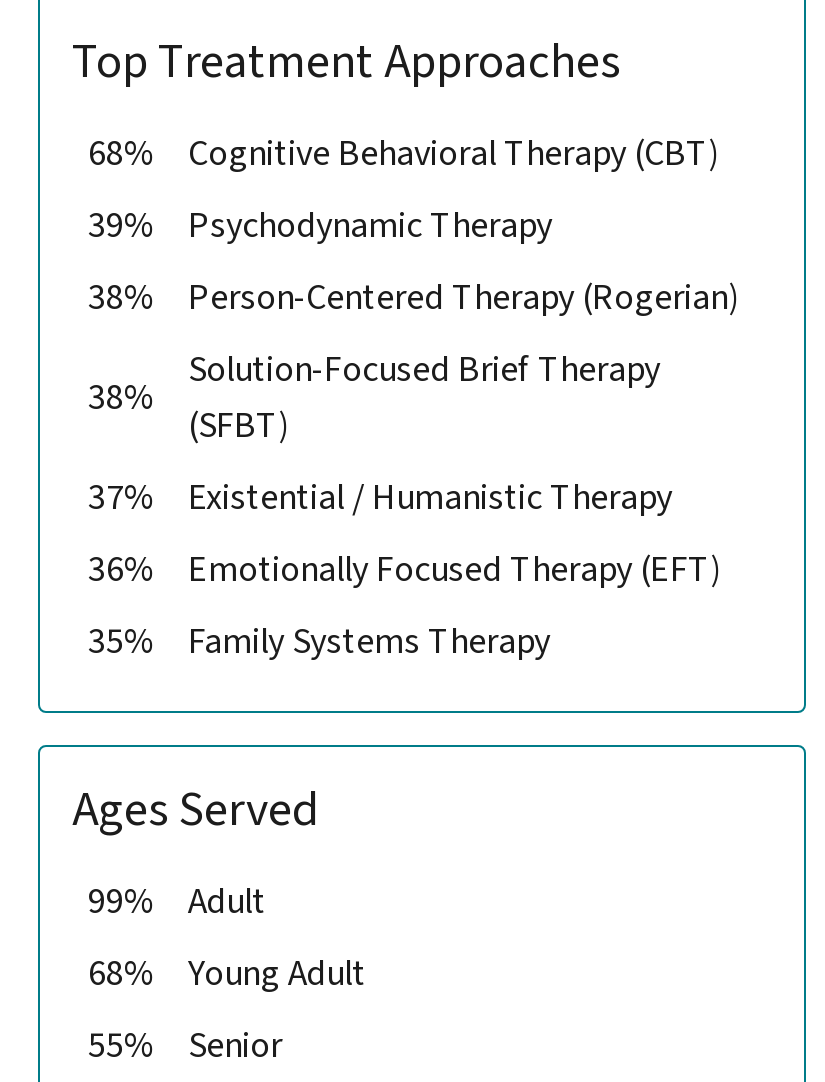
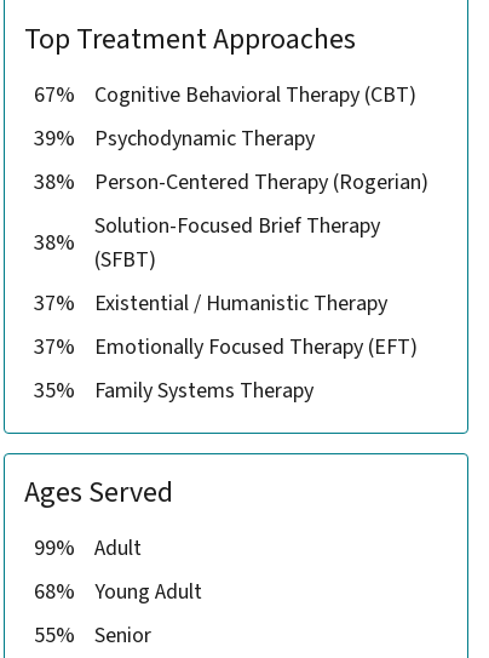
- 68% Cognitive Behavioral Therapy (CBT)
+ 67% Cognitive Behavioral Therapy (CBT)

- 36% Emotionally Focused Therapy (EFT)
+ 37% Emotionally Focused Therapy (EFT)
